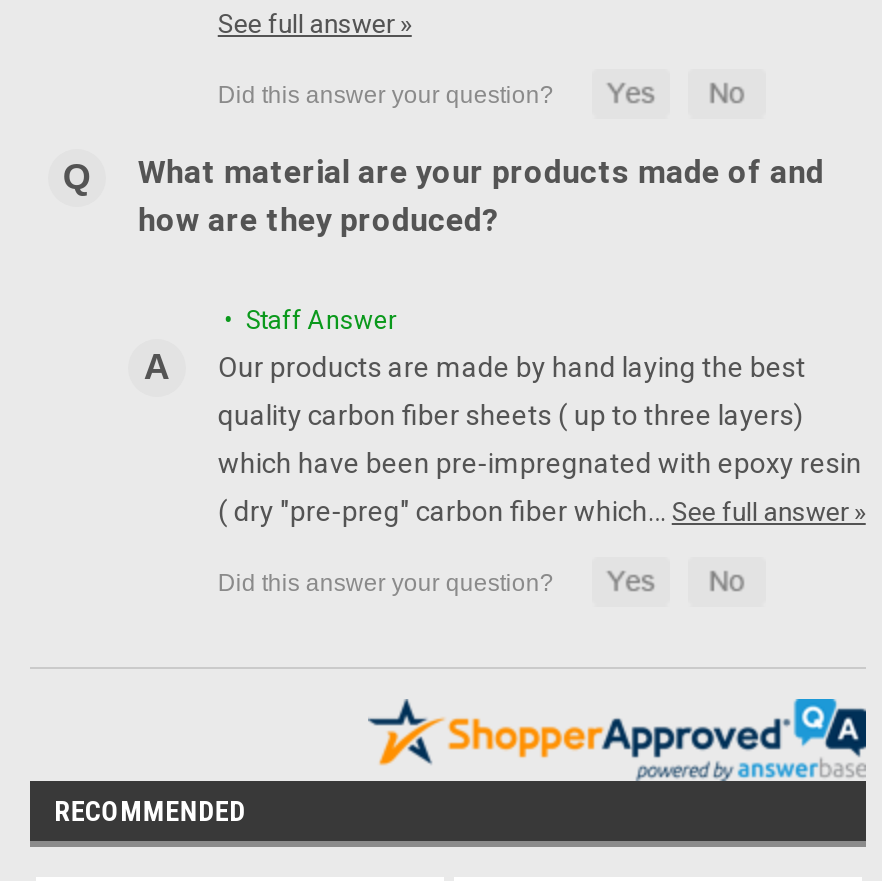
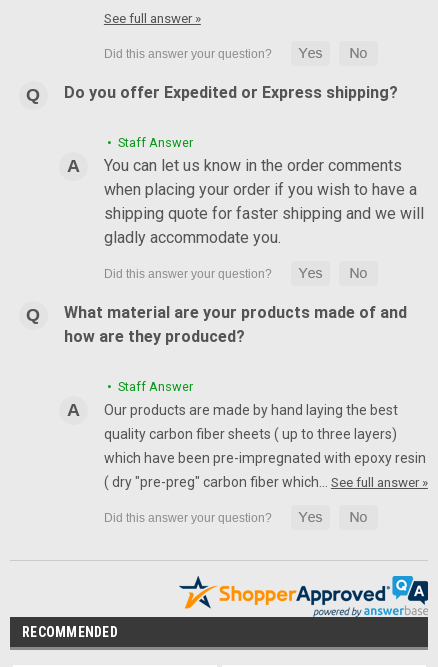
+ Do you offer Expedited or Express shipping?
+ • Staff Answer
+ You can let us know in the order comments
+ when placing your order if you wish to have a
+ shipping quote for faster shipping and we will
+ gladly accommodate you.
